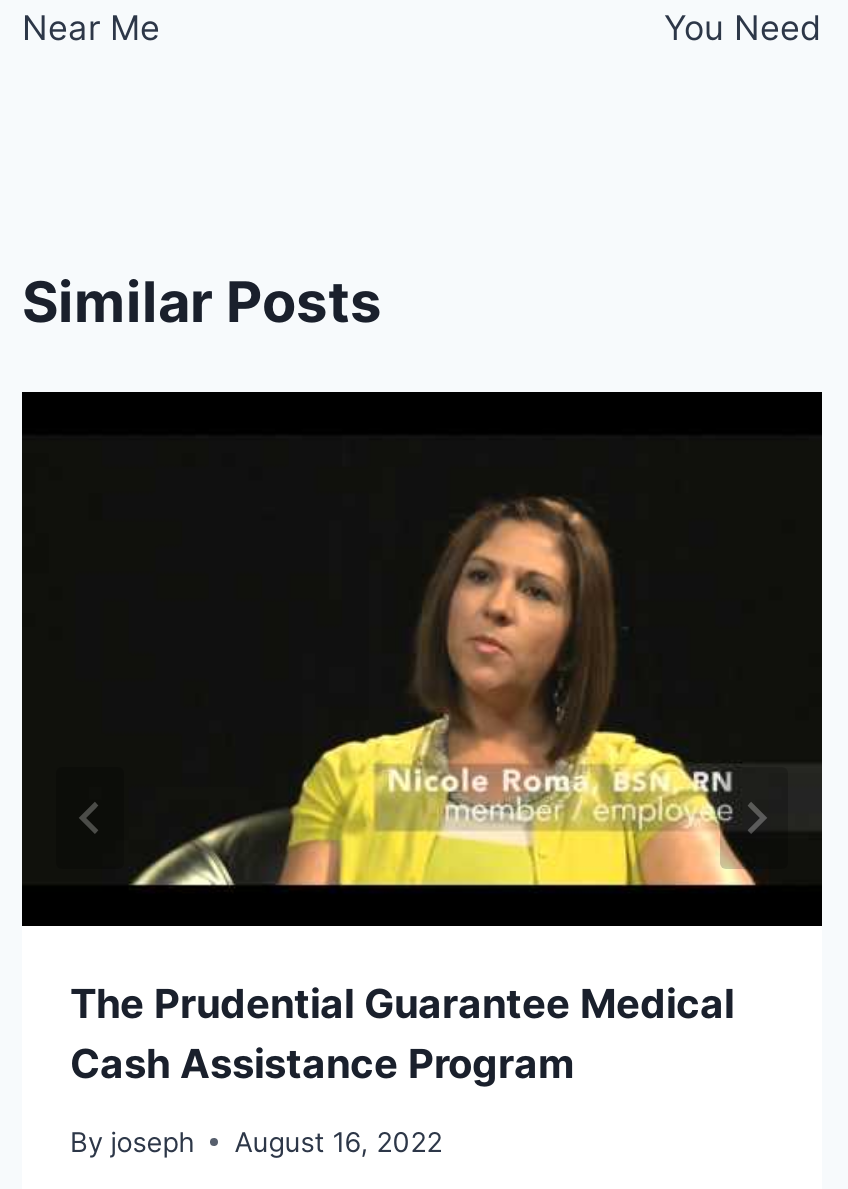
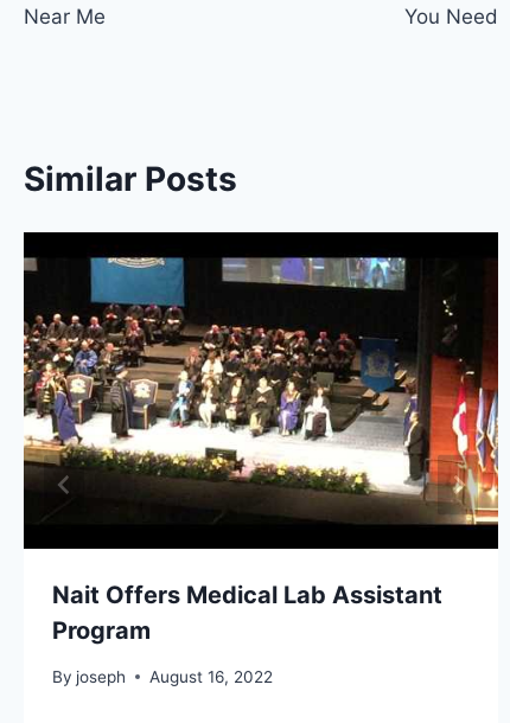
- [image]
+ [image]

- The Prudential Guarantee Medical
- Cash Assistance Program
+ Nait Offers Medical Lab Assistant
+ Program
